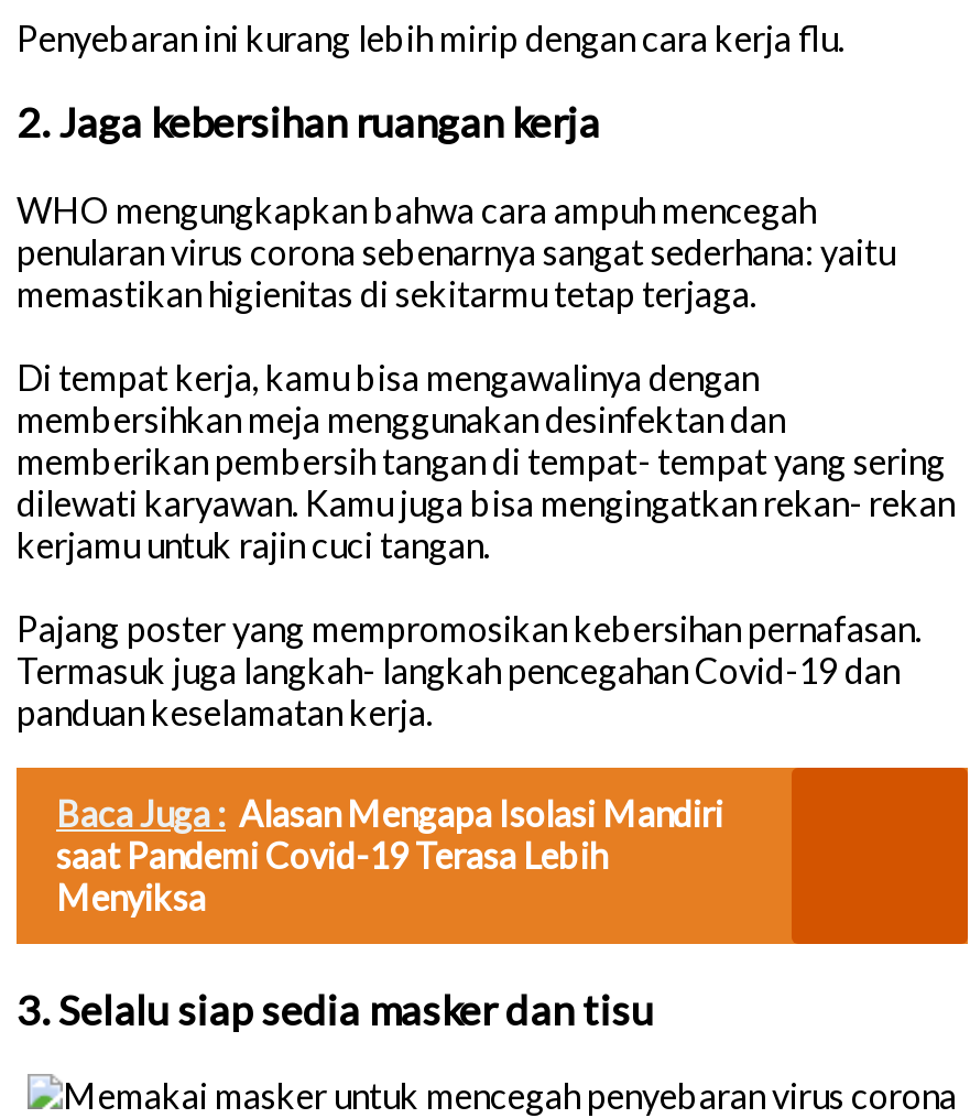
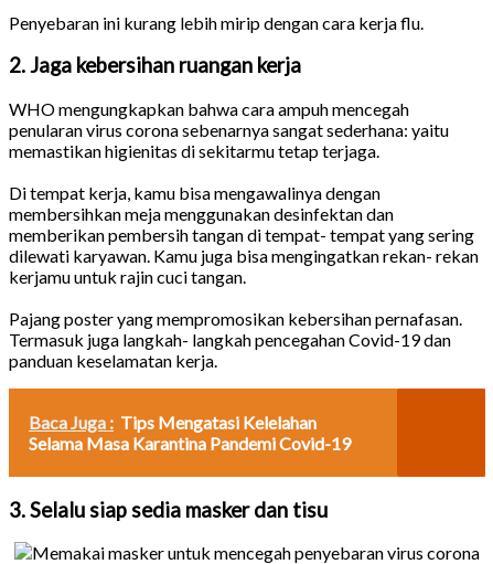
- Baca Juga : Alasan Mengapa Isolasi Mandiri
- saat Pandemi Covid-19 Terasa Lebih
- Menyiksa
+ Baca Juga : Tips Mengatasi Kelelahan
+ Selama Masa Karantina Pandemi Covid-19
